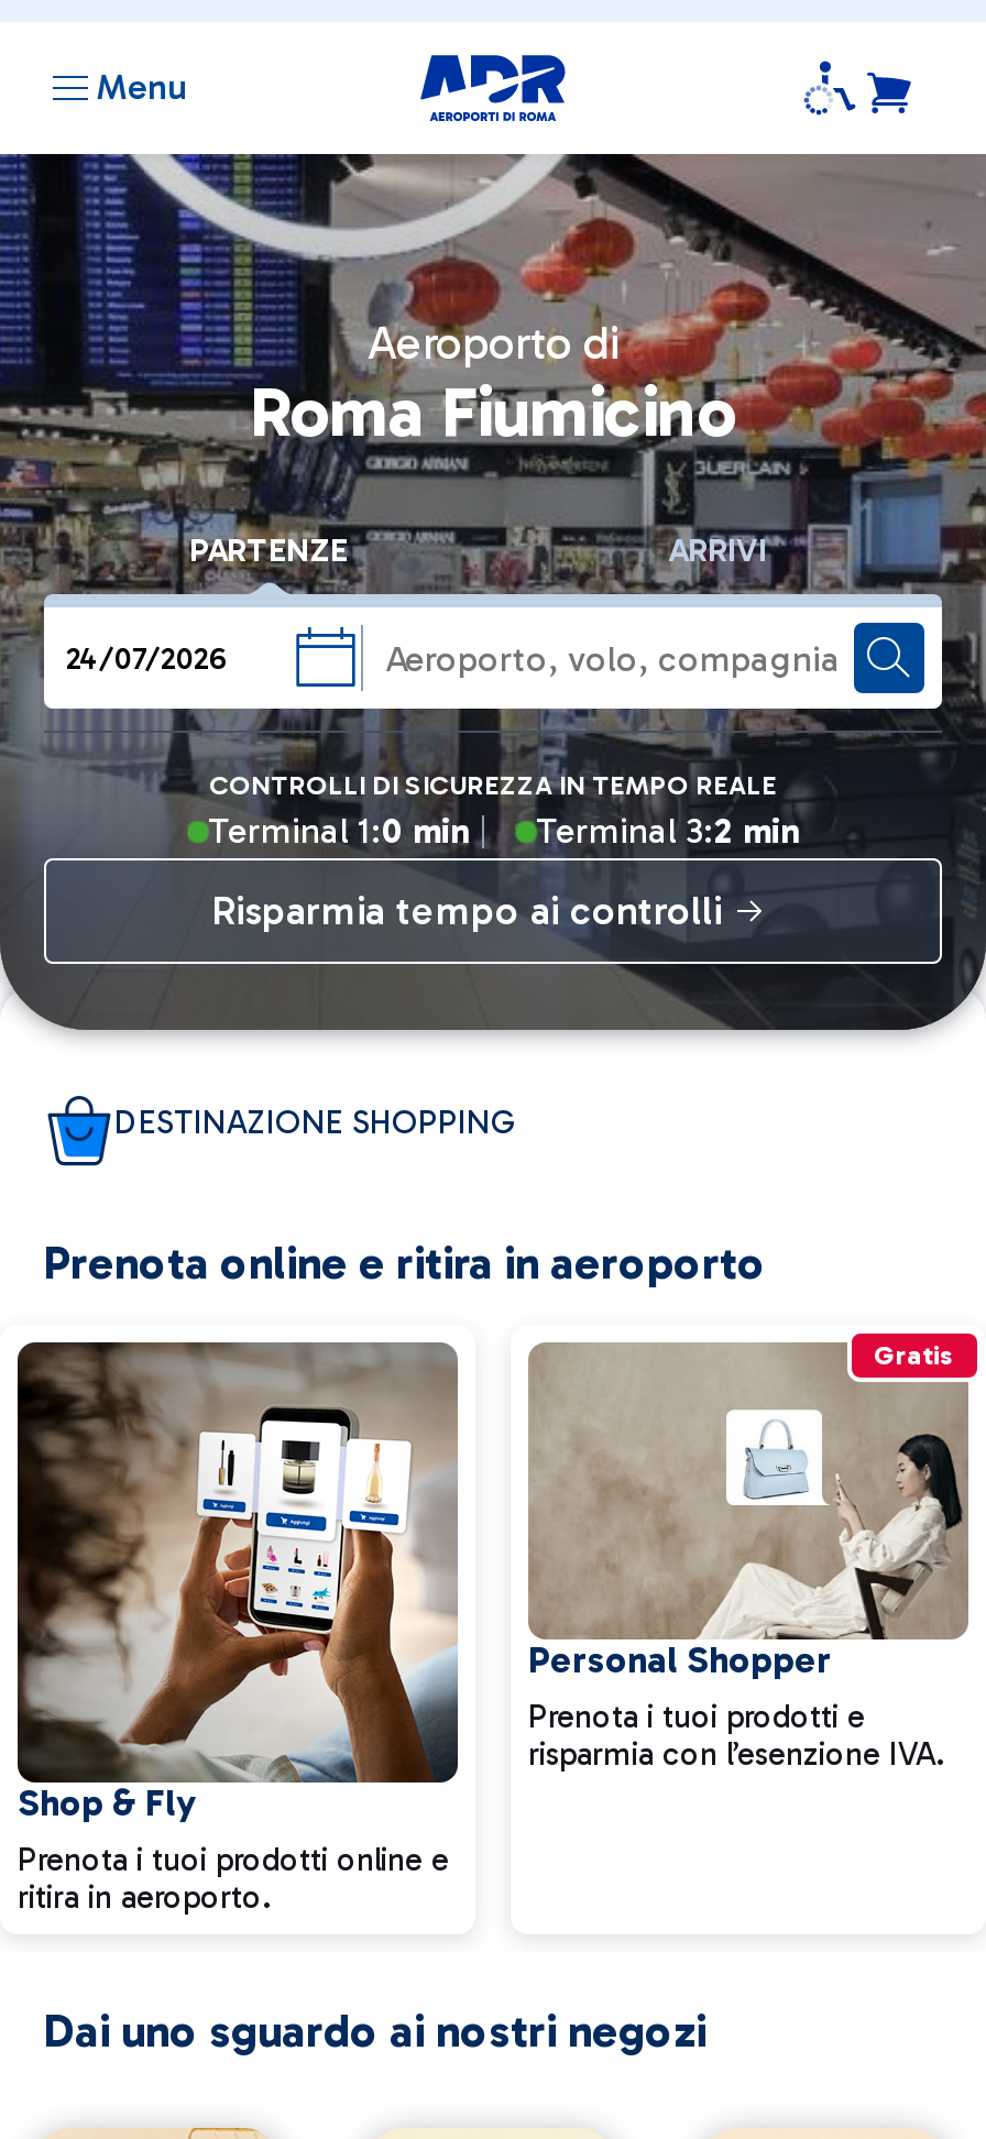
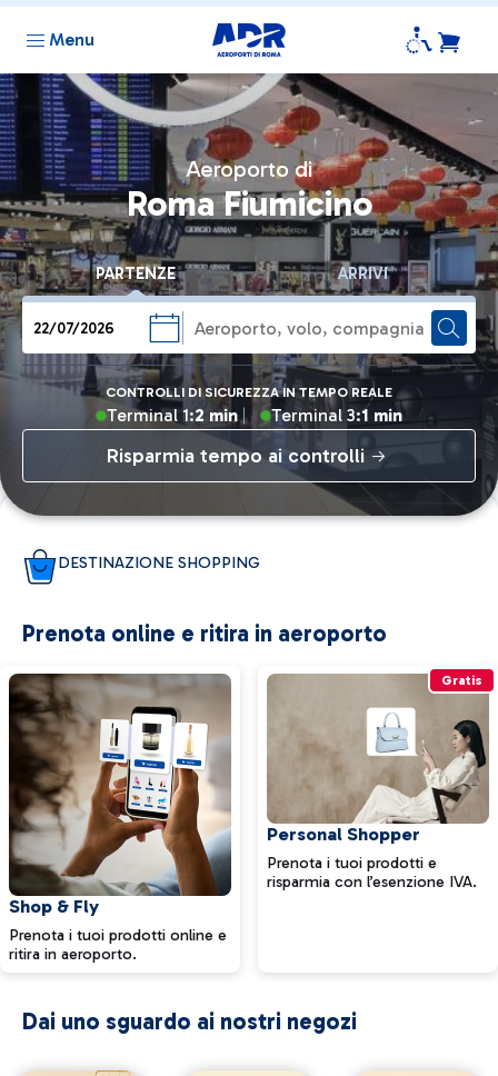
- Terminal 1:0 min
+ Terminal 1:2 min

- Terminal 3:2 min
+ Terminal 3:1 min
